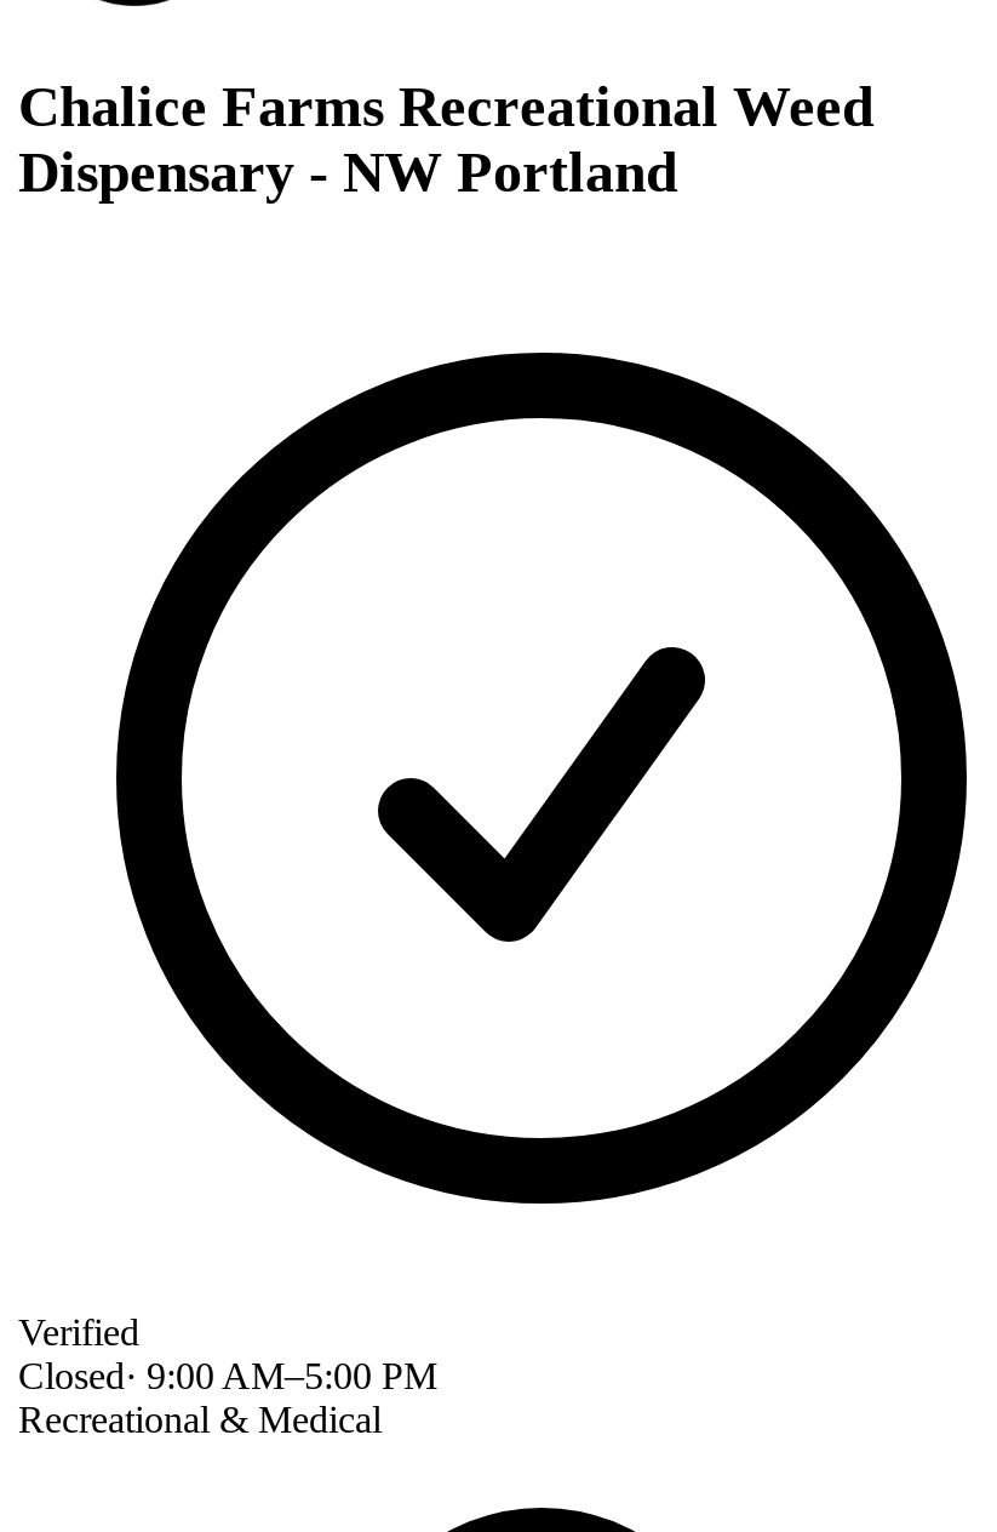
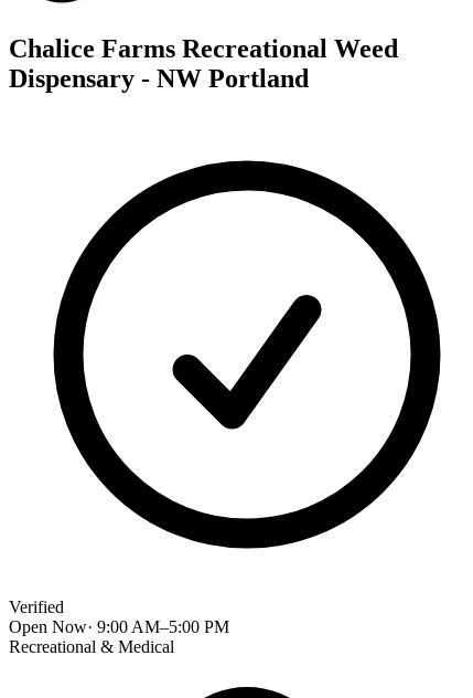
- Closed · 9:00 AM–5:00 PM
+ Open Now · 9:00 AM–5:00 PM
